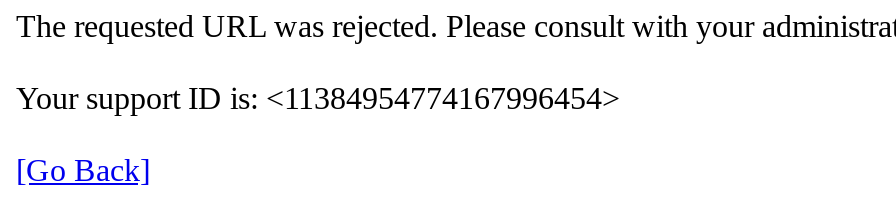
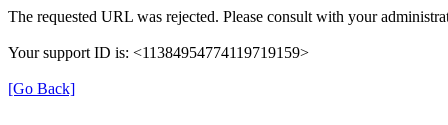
- Your support ID is: <11384954774167996454>
+ Your support ID is: <11384954774119719159>
